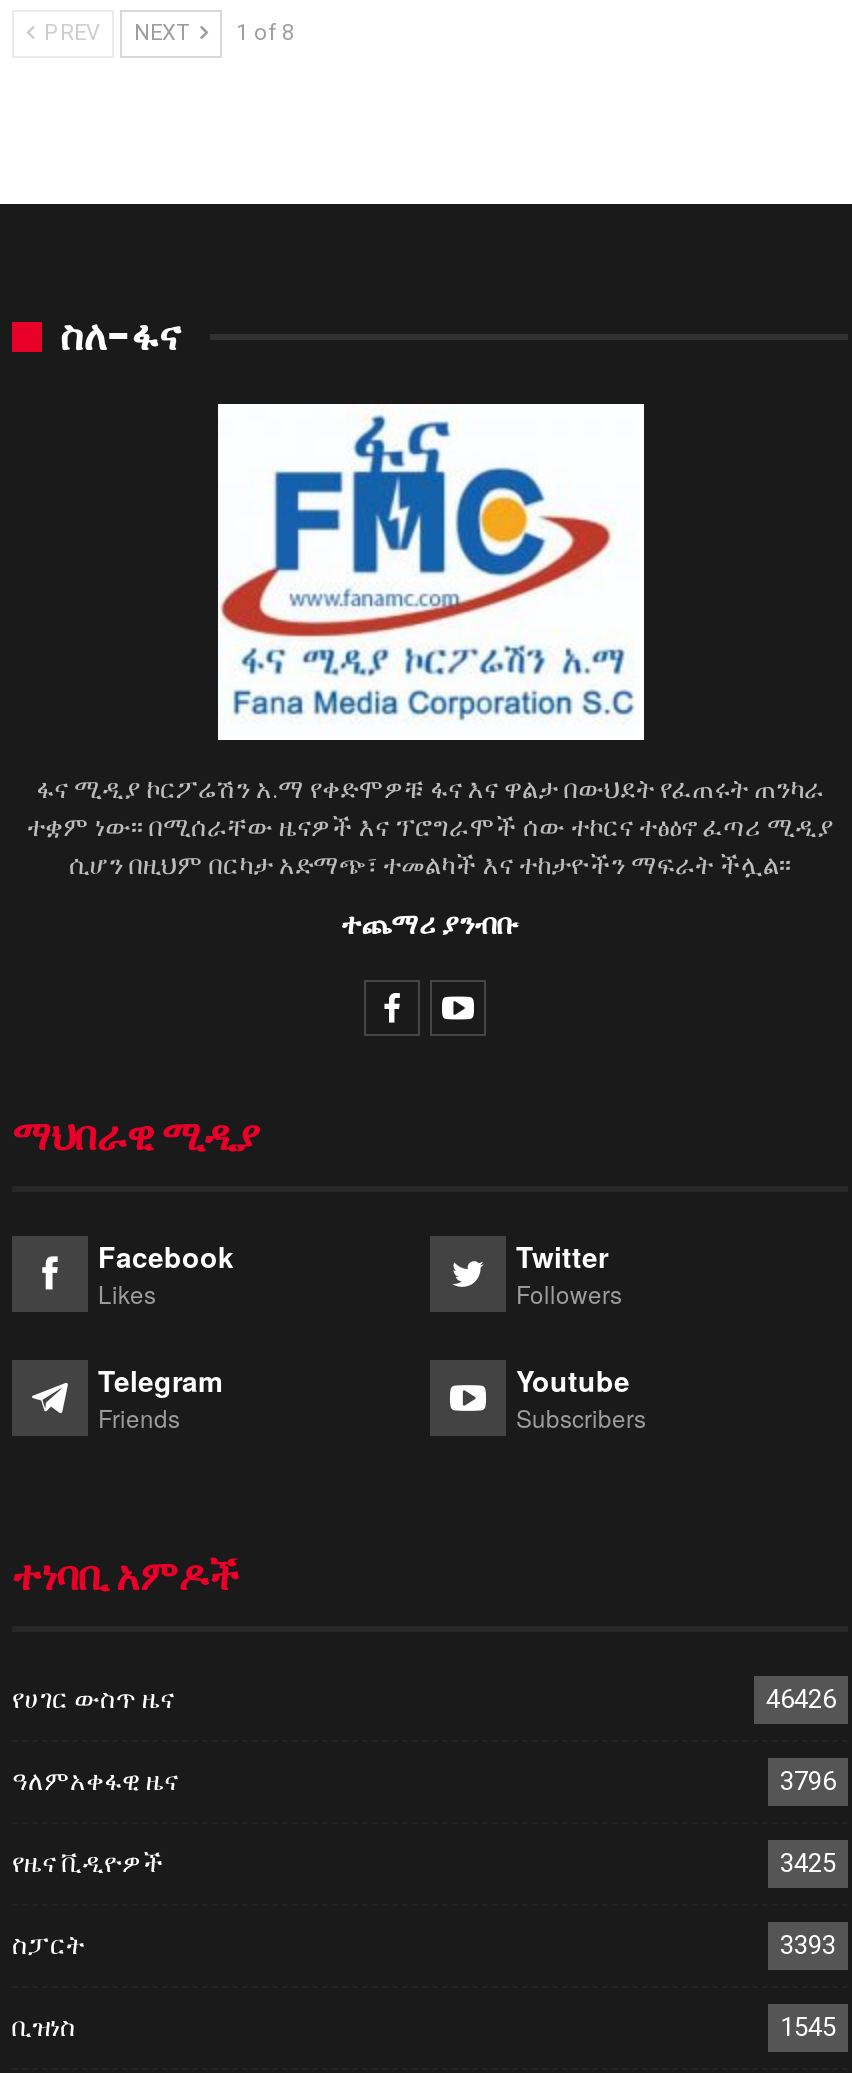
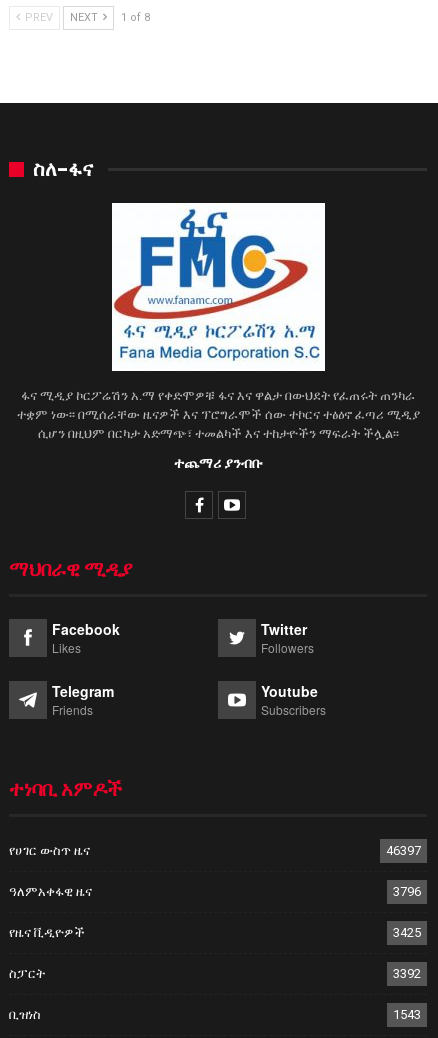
- 46426
+ 46397

- 3393
+ 3392

- 1545
+ 1543
